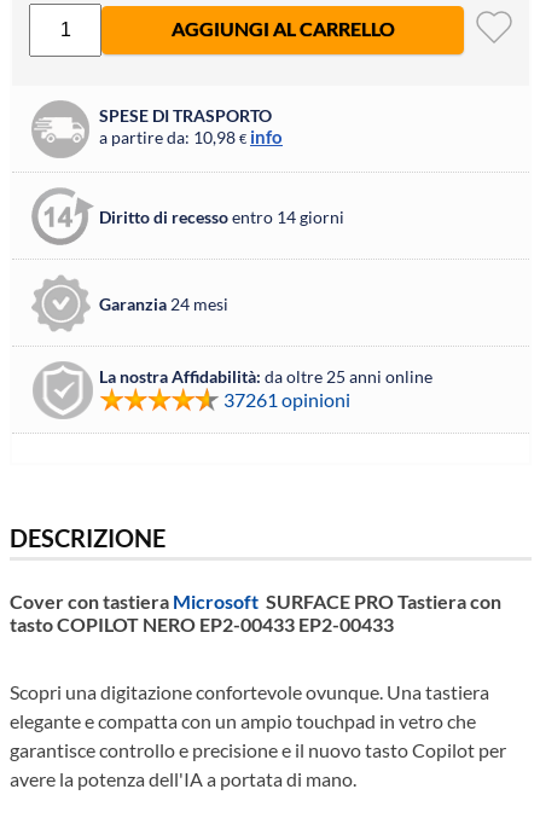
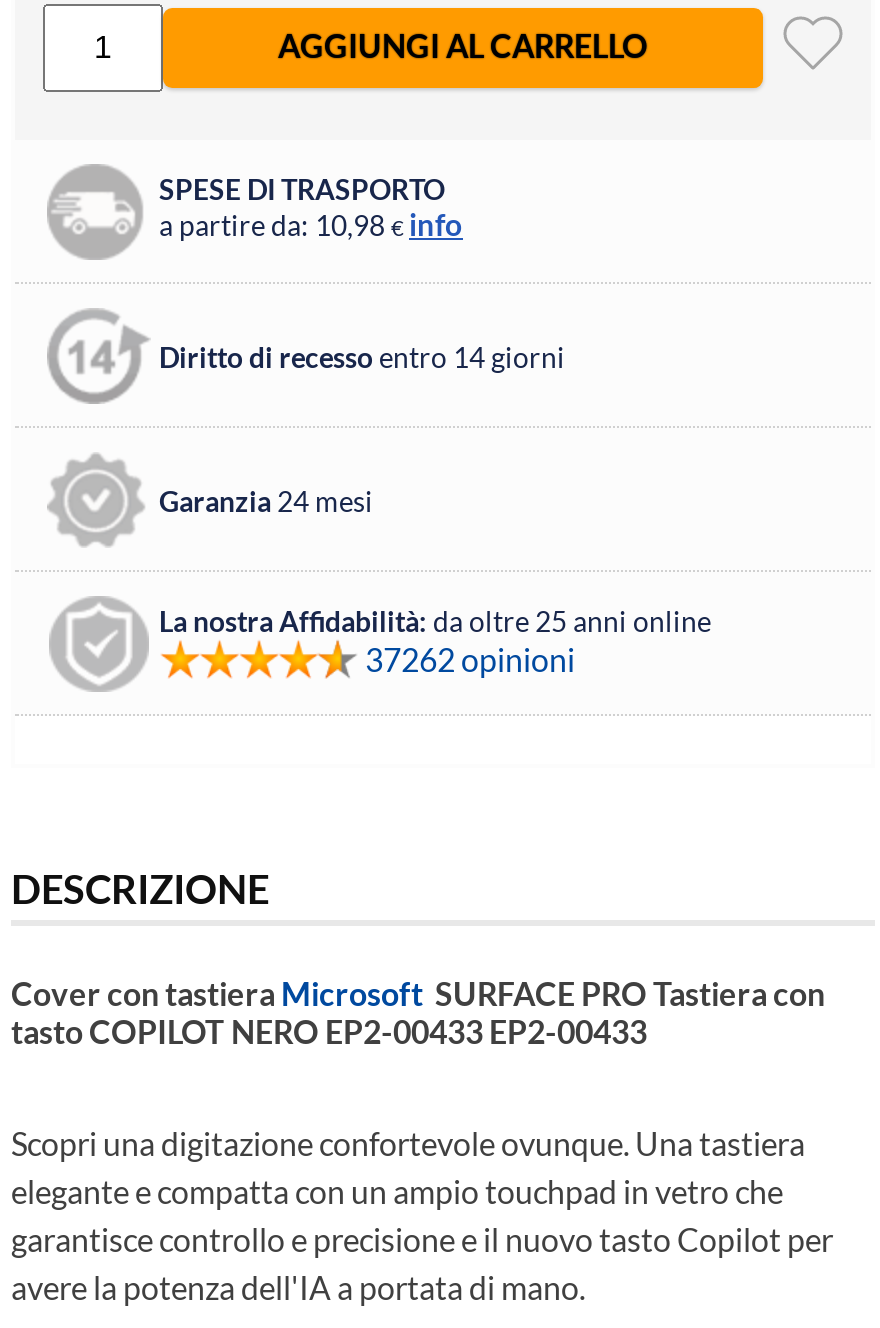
- 37261 opinioni
+ 37262 opinioni
